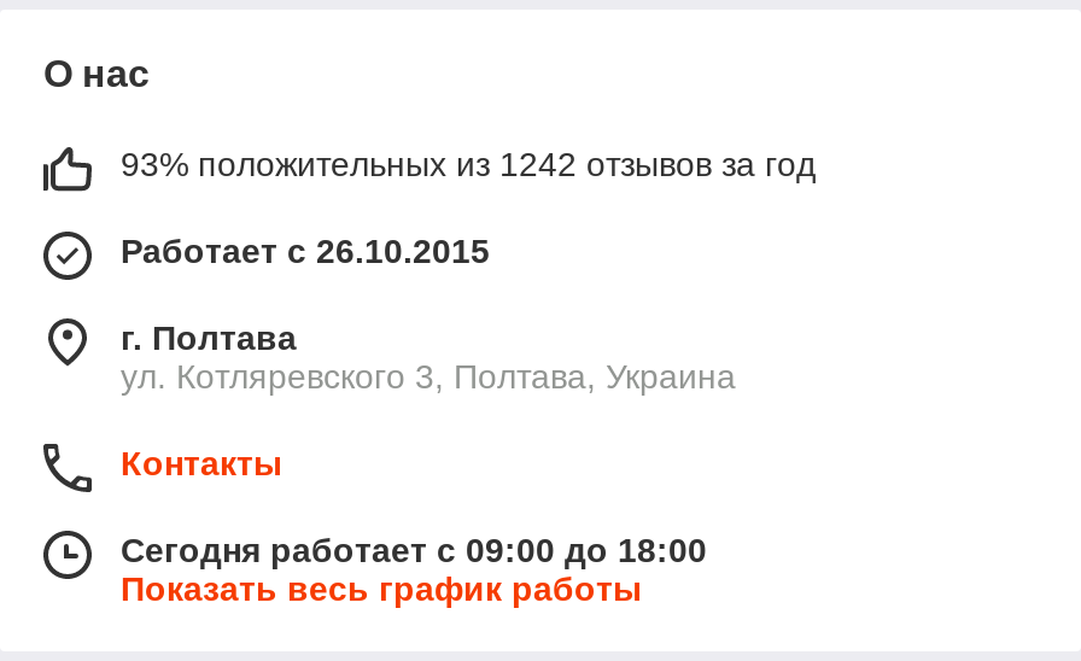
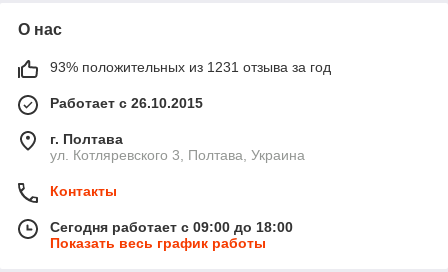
- 93% положительных из 1242 отзывов за год
+ 93% положительных из 1231 отзыва за год
